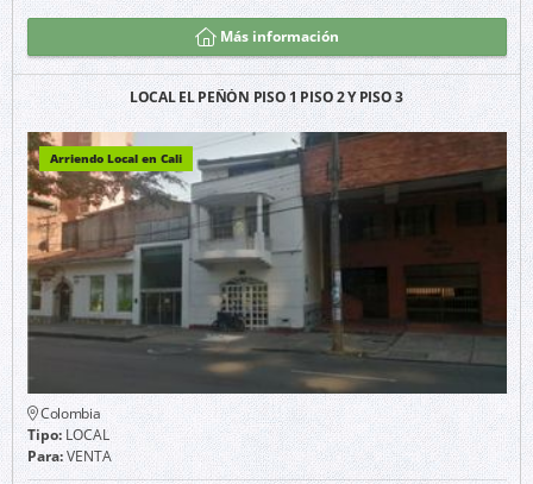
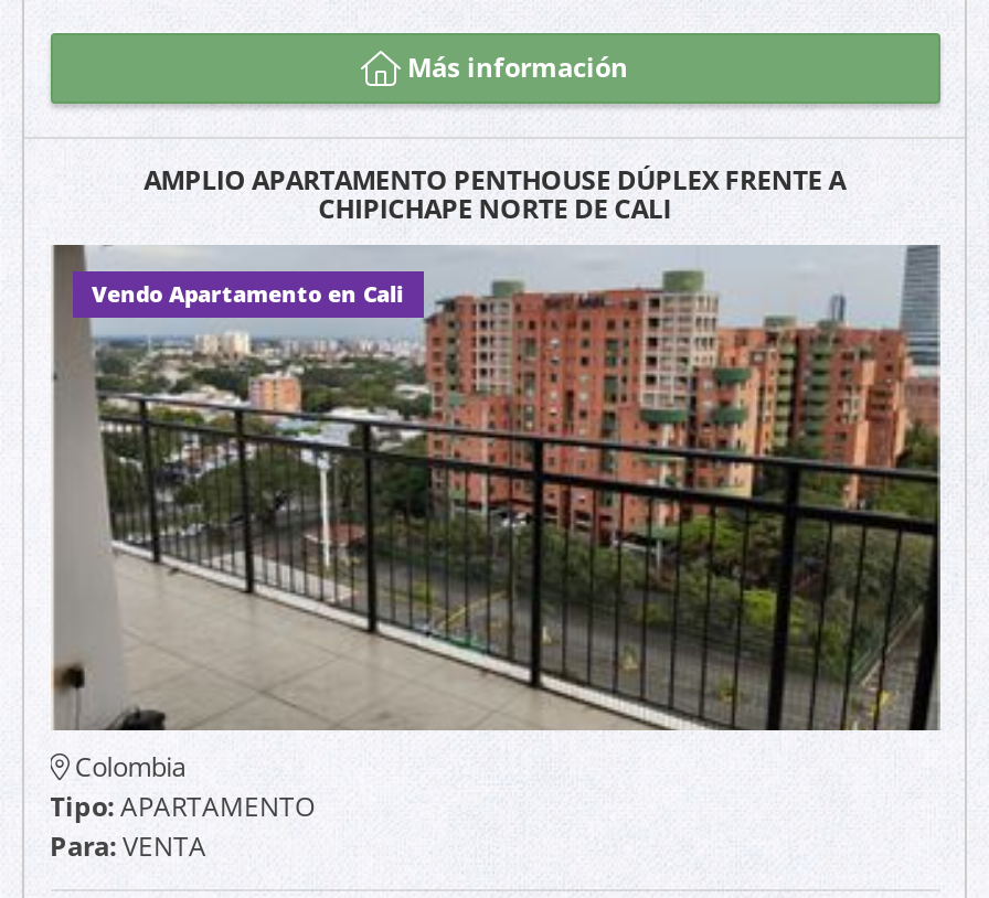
- LOCAL EL PEÑÓN PISO 1 PISO 2 Y PISO 3
+ AMPLIO APARTAMENTO PENTHOUSE DÚPLEX FRENTE A
+ CHIPICHAPE NORTE DE CALI

- [image]
- Arriendo Local en Cali
+ [image]
+ Vendo Apartamento en Cali

- Tipo: LOCAL
+ Tipo: APARTAMENTO
